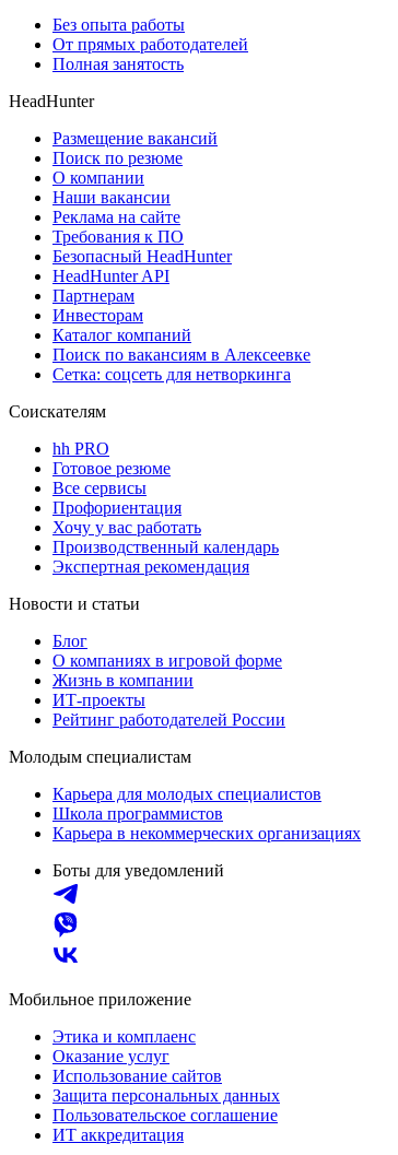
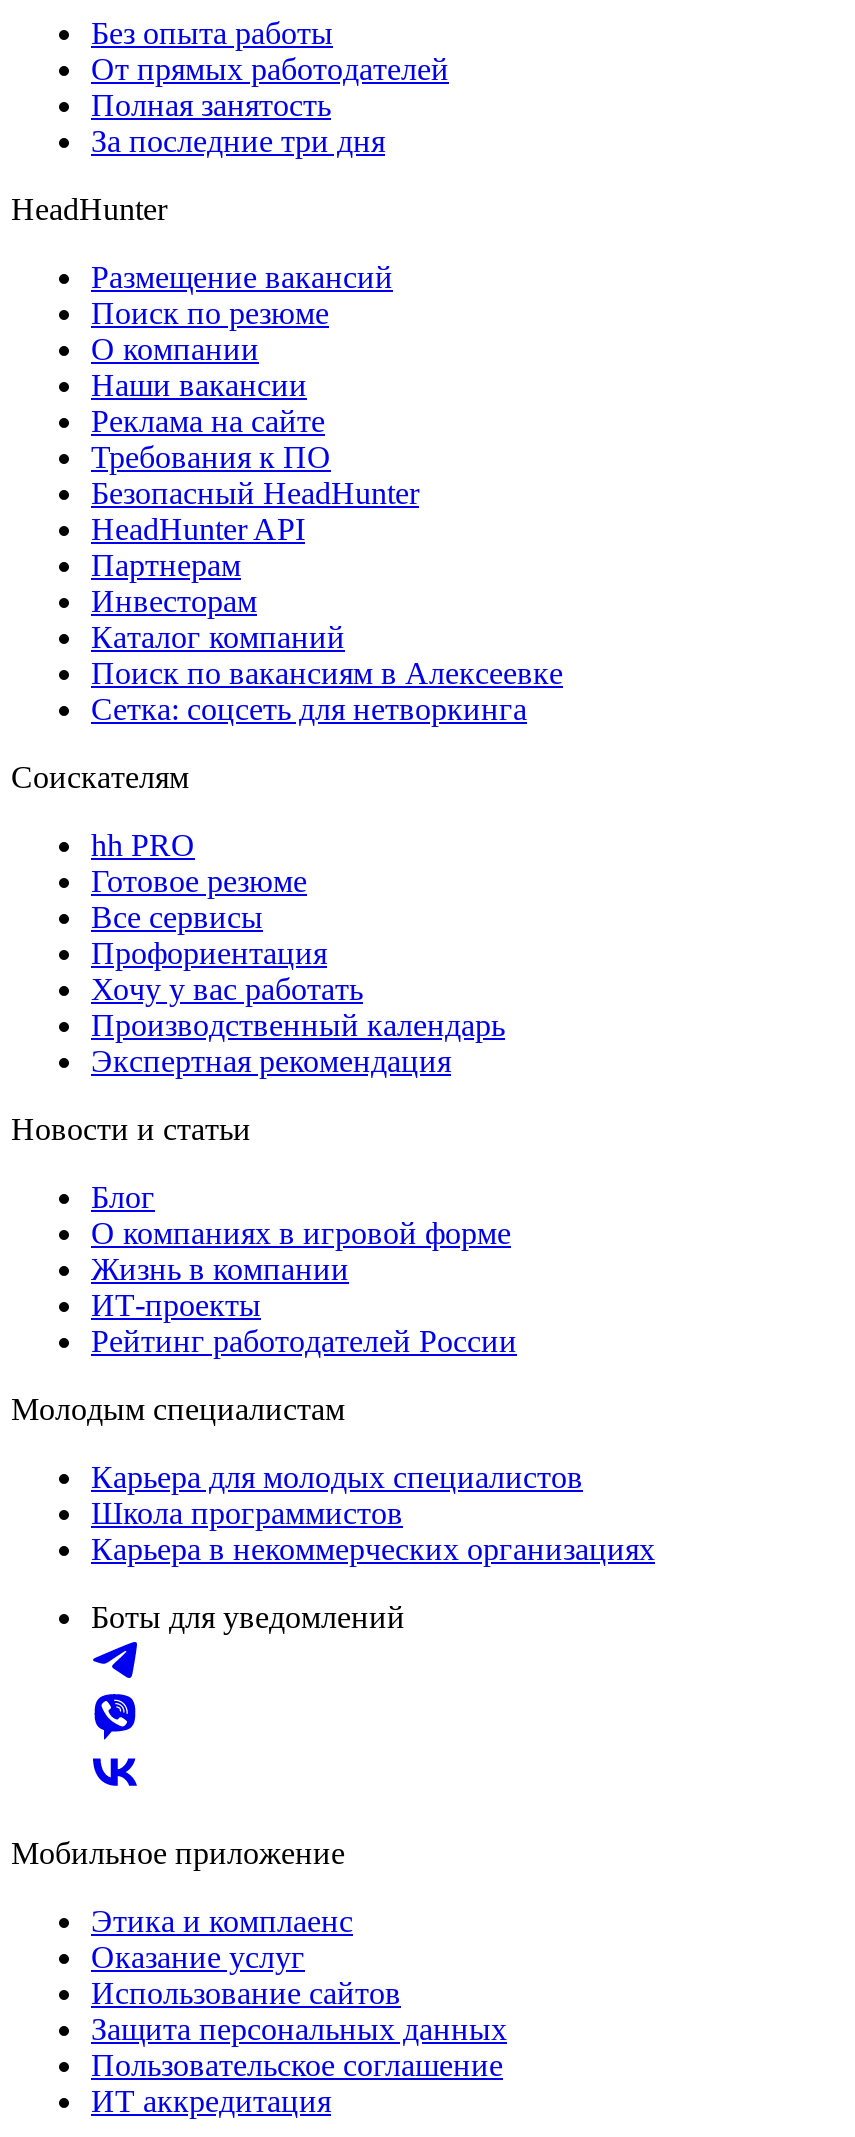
+ За последние три дня
